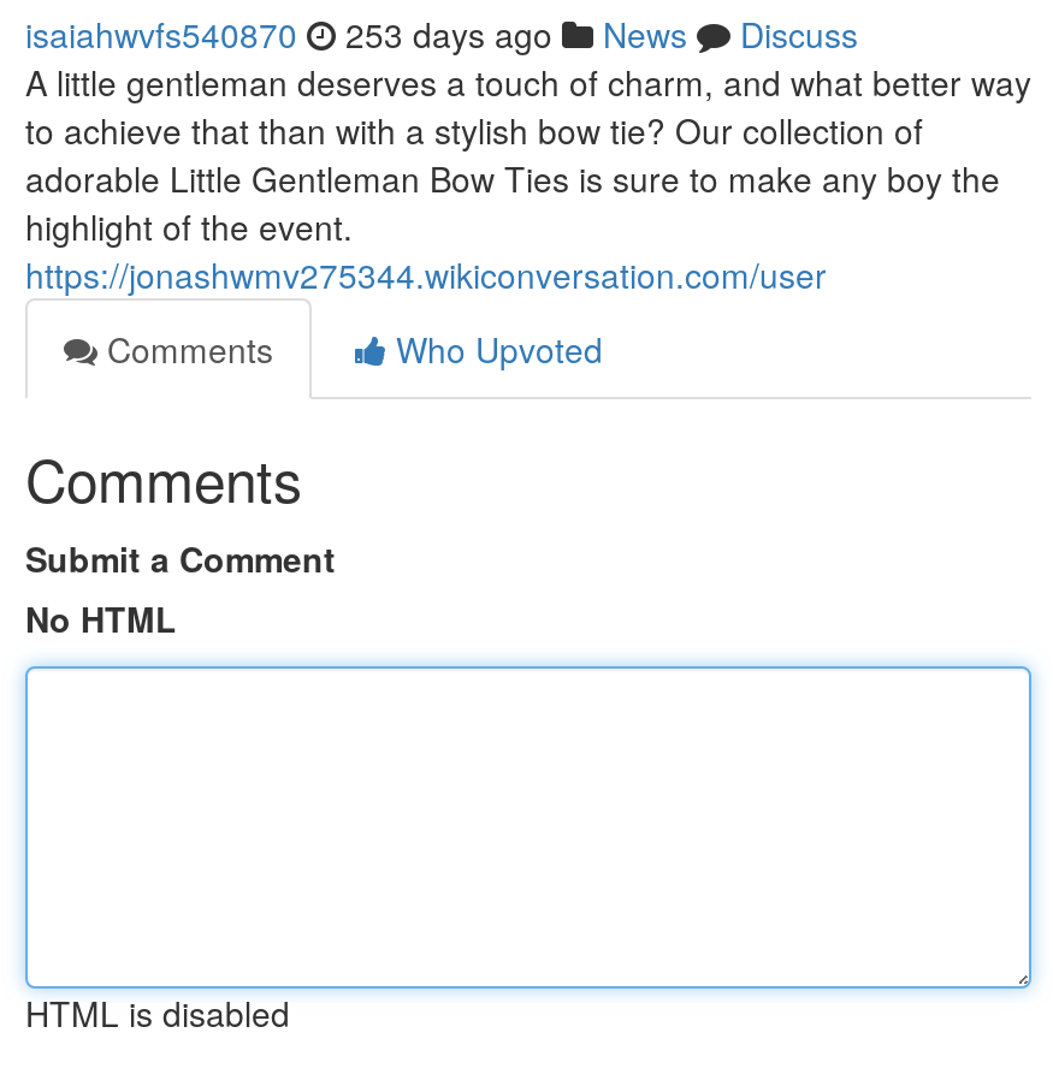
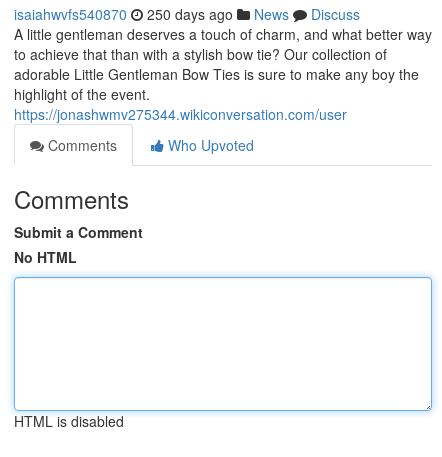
- isaiahwvfs540870 253 days ago News Discuss
+ isaiahwvfs540870 250 days ago News Discuss
